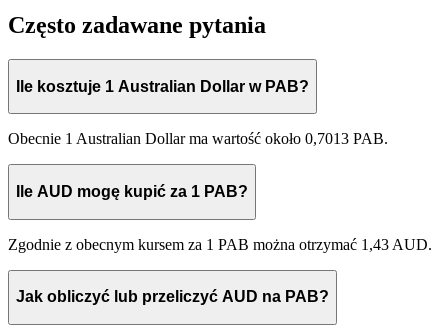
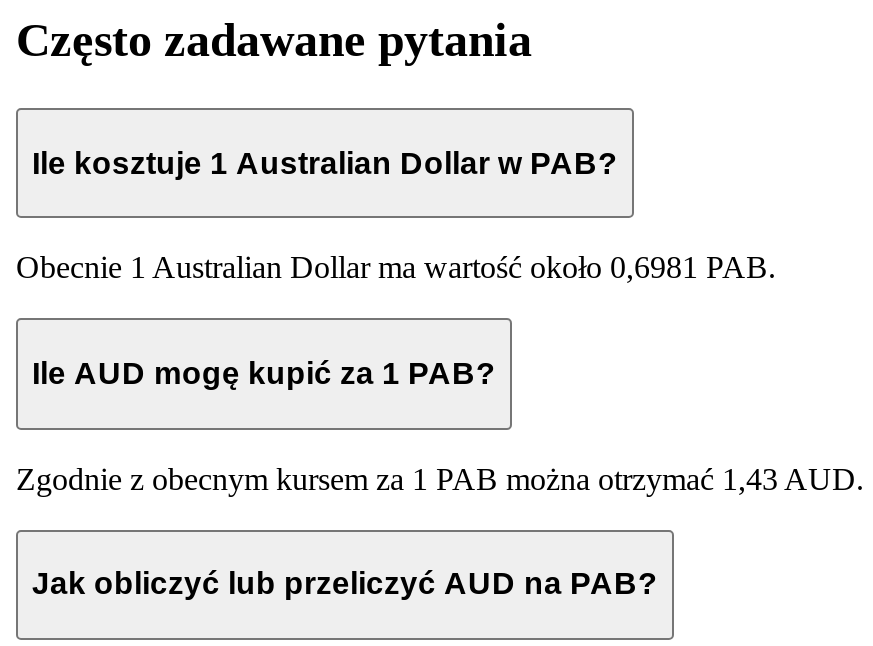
- Obecnie 1 Australian Dollar ma wartość około 0,7013 PAB.
+ Obecnie 1 Australian Dollar ma wartość około 0,6981 PAB.
